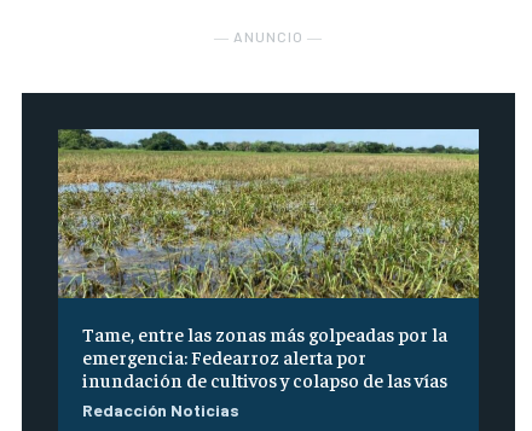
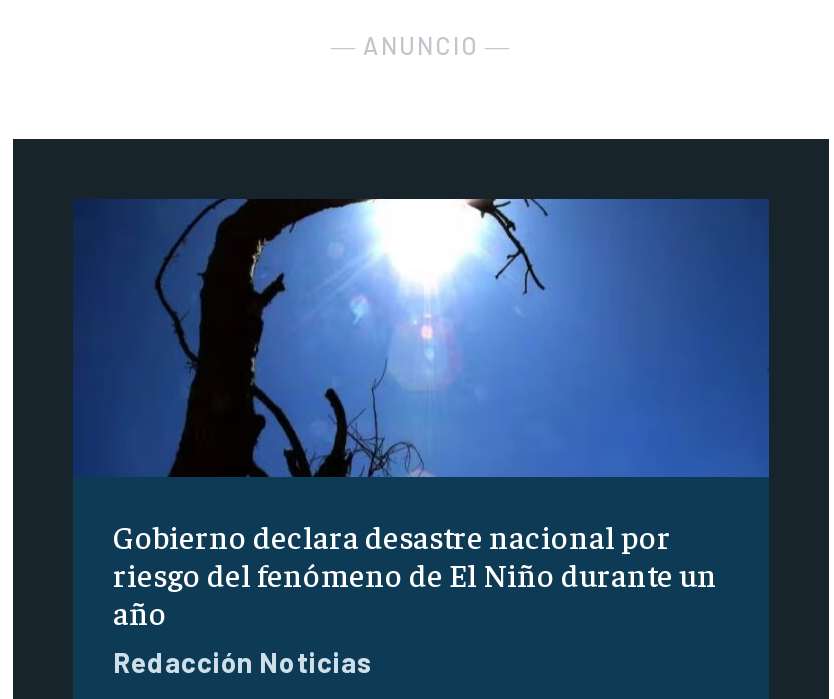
- [image]
- Tame, entre las zonas más golpeadas por la
- emergencia: Fedearroz alerta por
- inundación de cultivos y colapso de las vías
+ [image]
+ Gobierno declara desastre nacional por
+ riesgo del fenómeno de El Niño durante un
+ año
